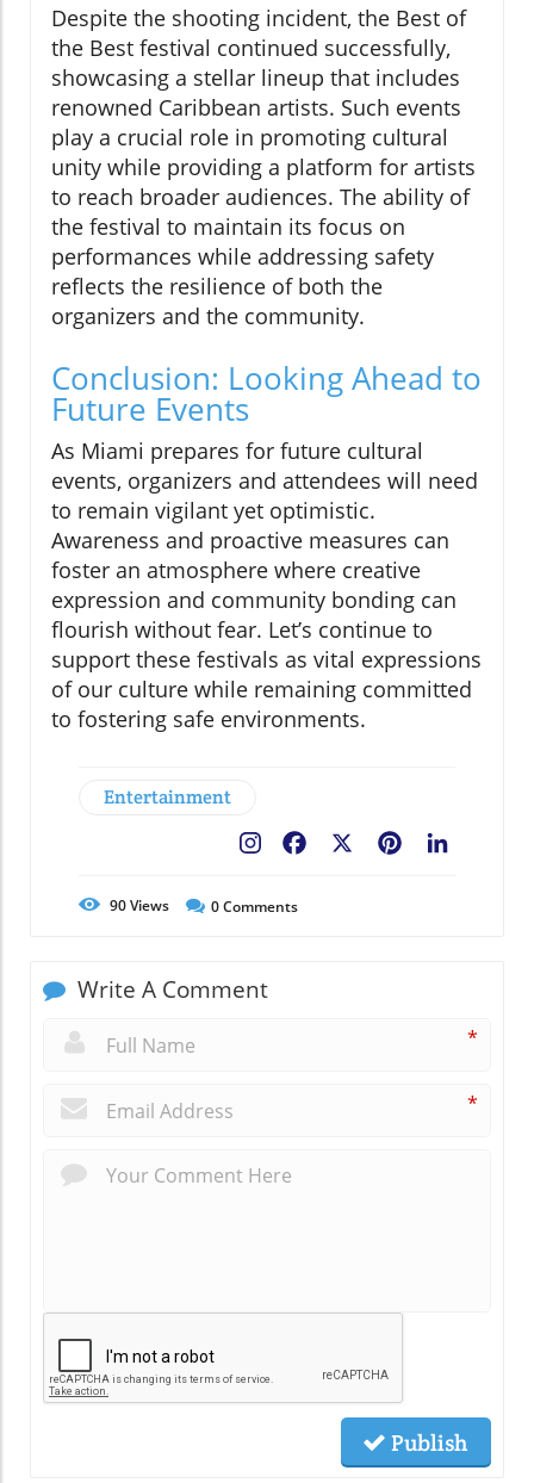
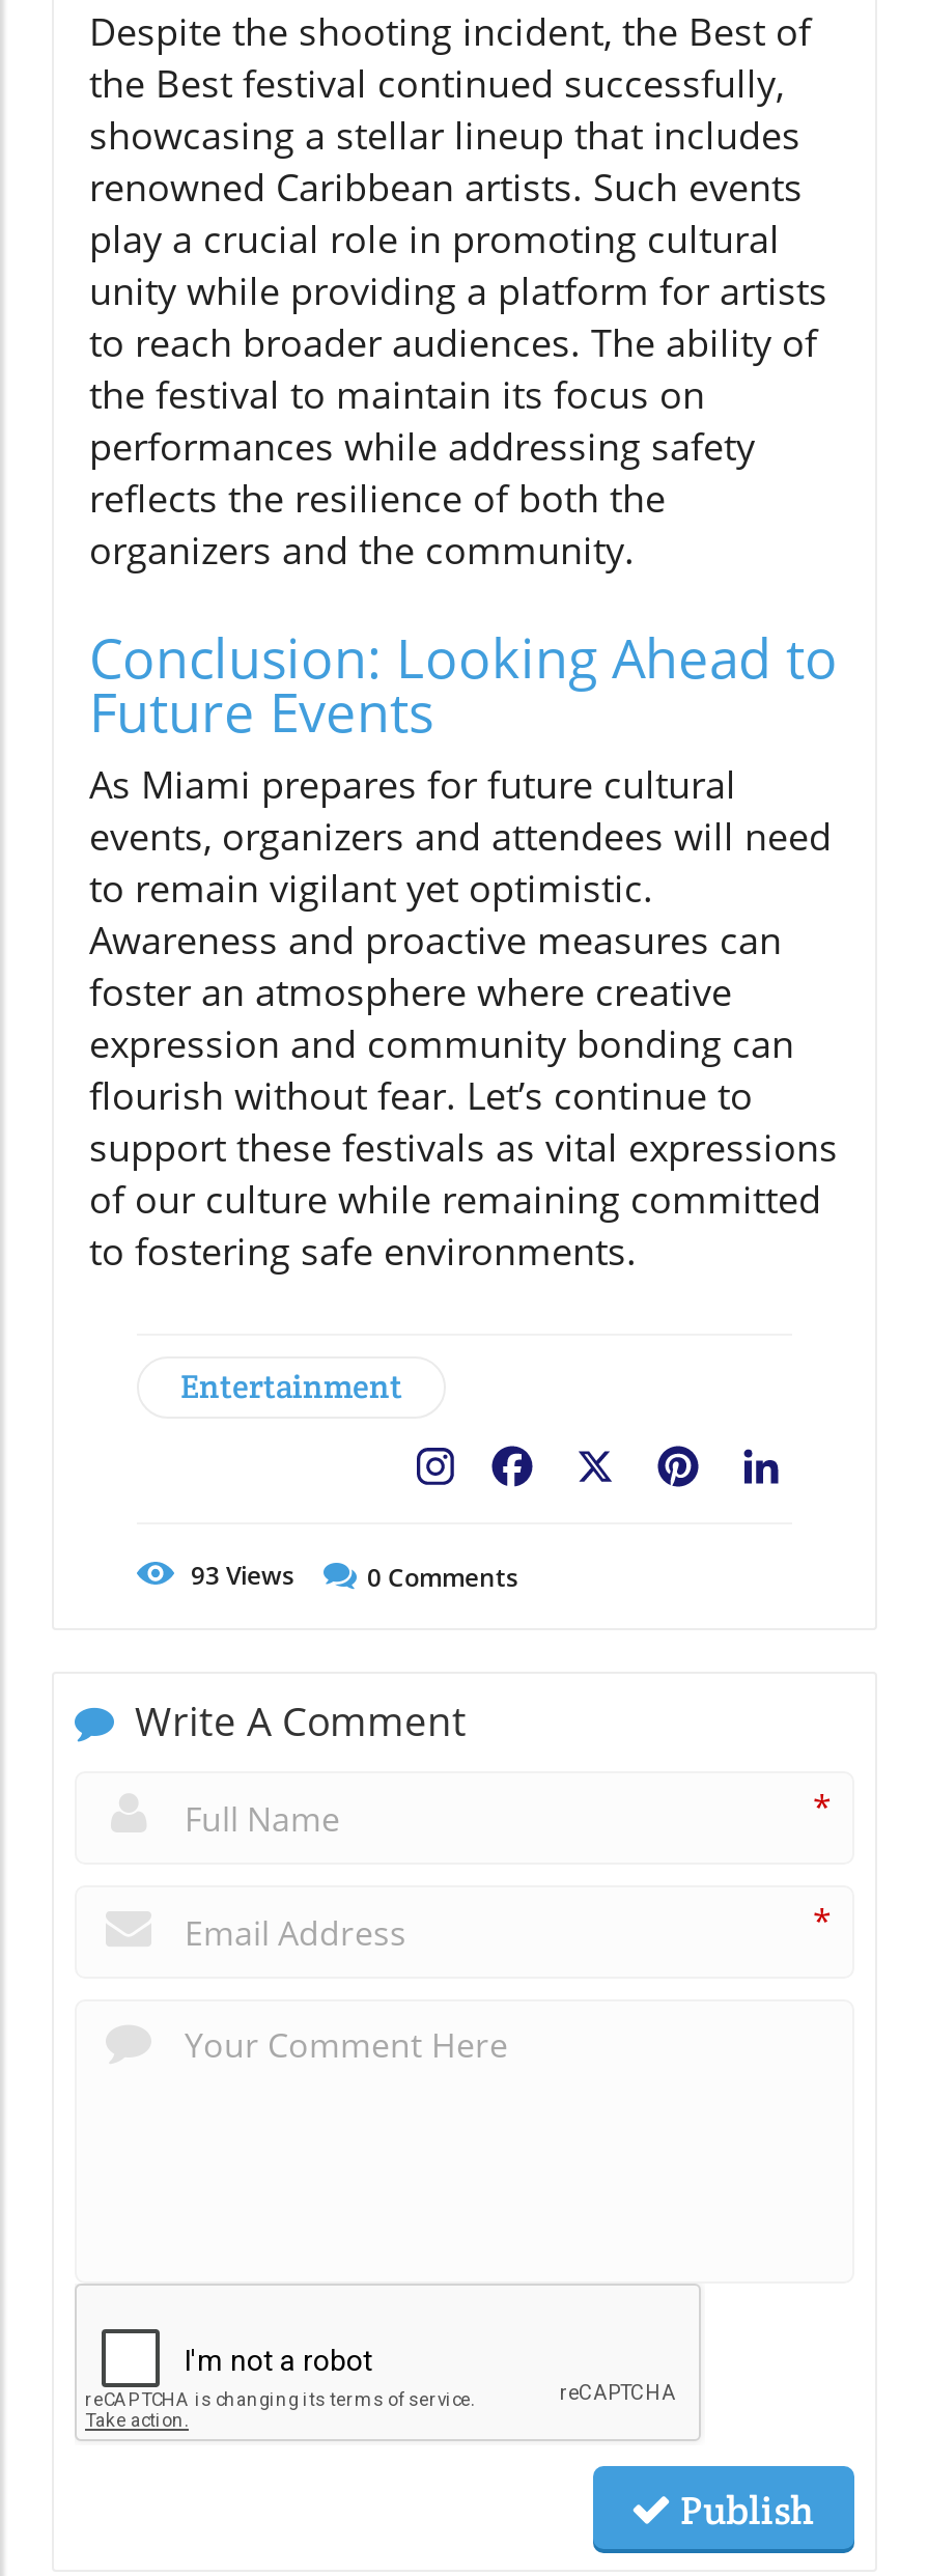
- 90 Views
+ 93 Views
